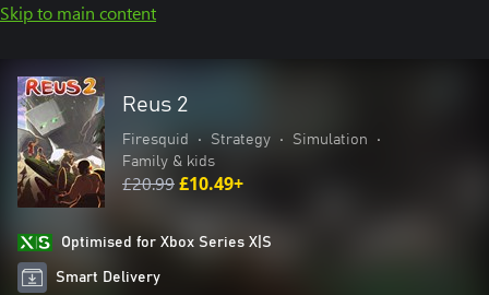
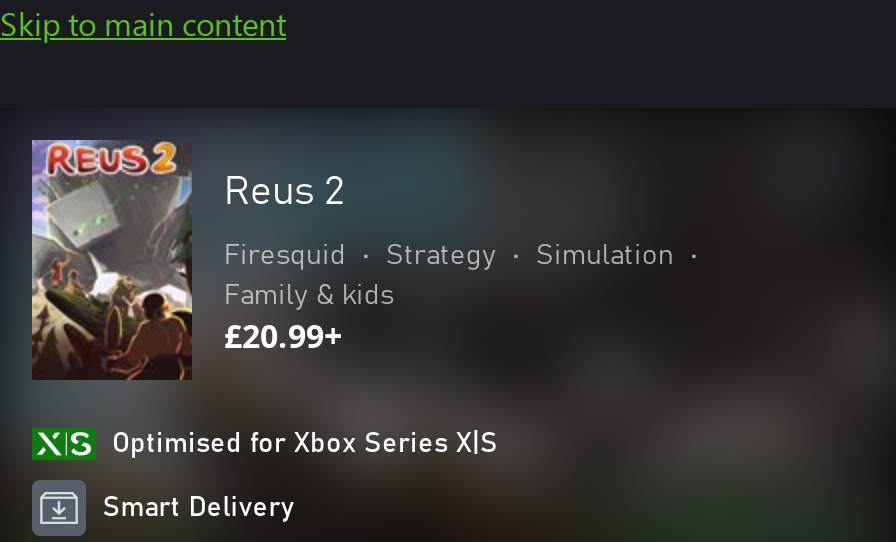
- £20.99 £10.49+
+ £20.99+
